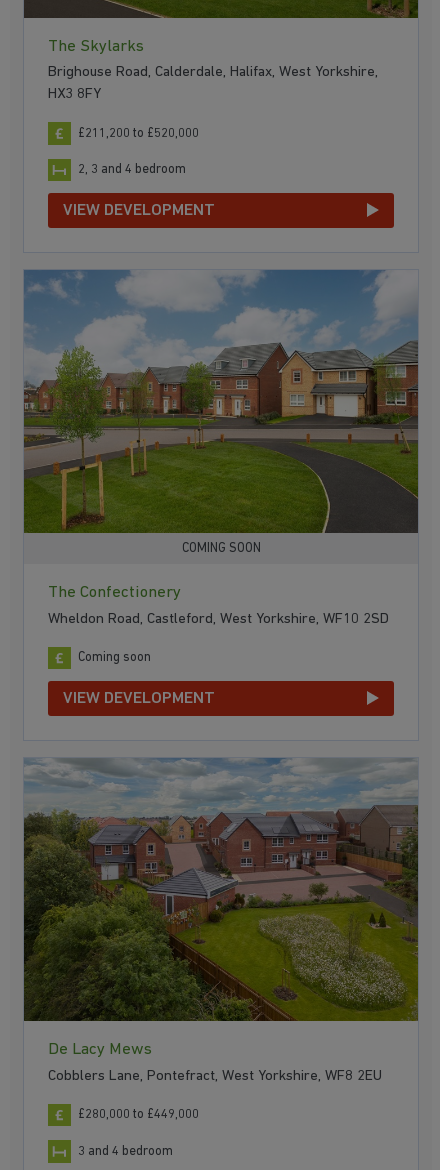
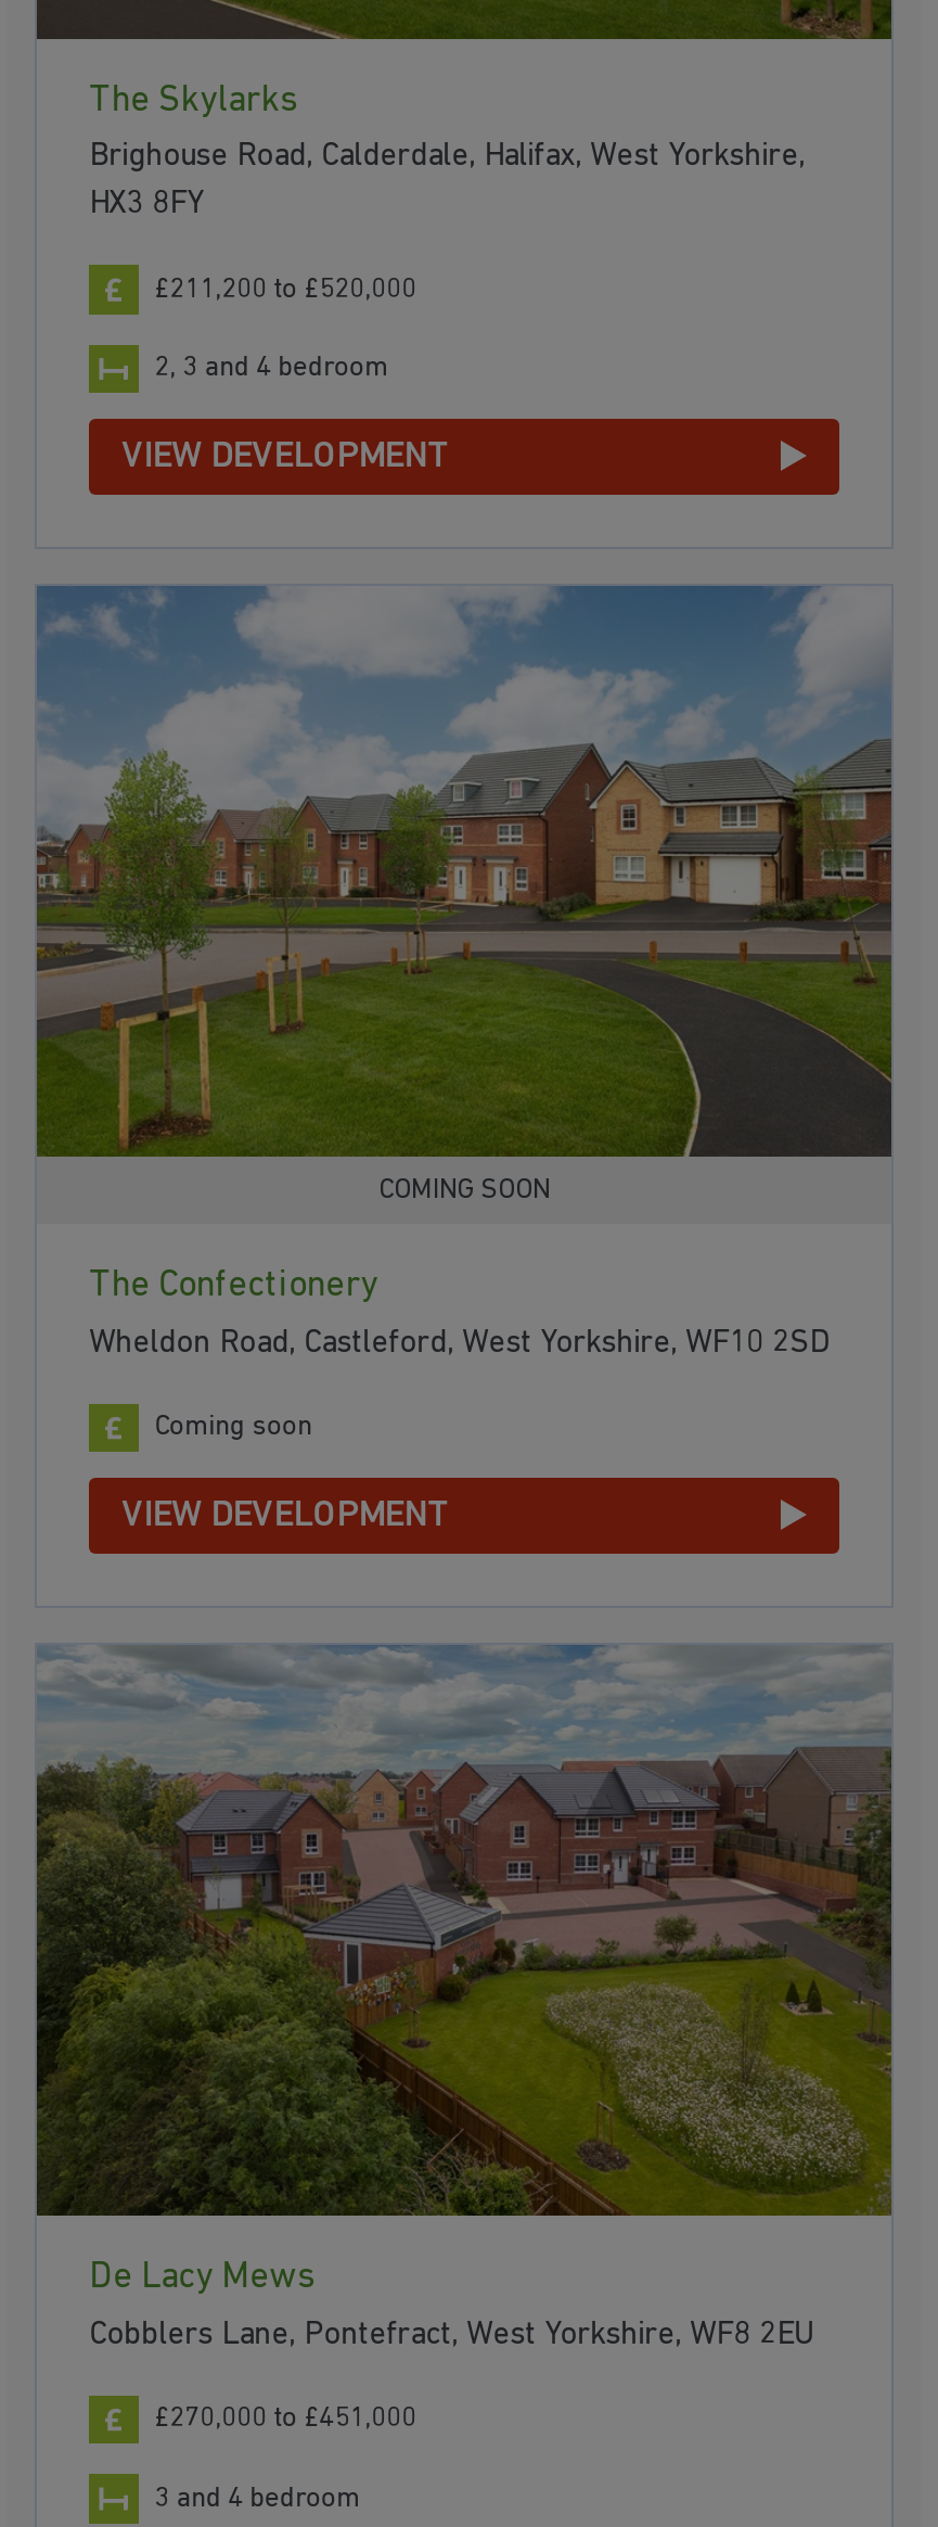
- £280,000 to £449,000
+ £270,000 to £451,000
